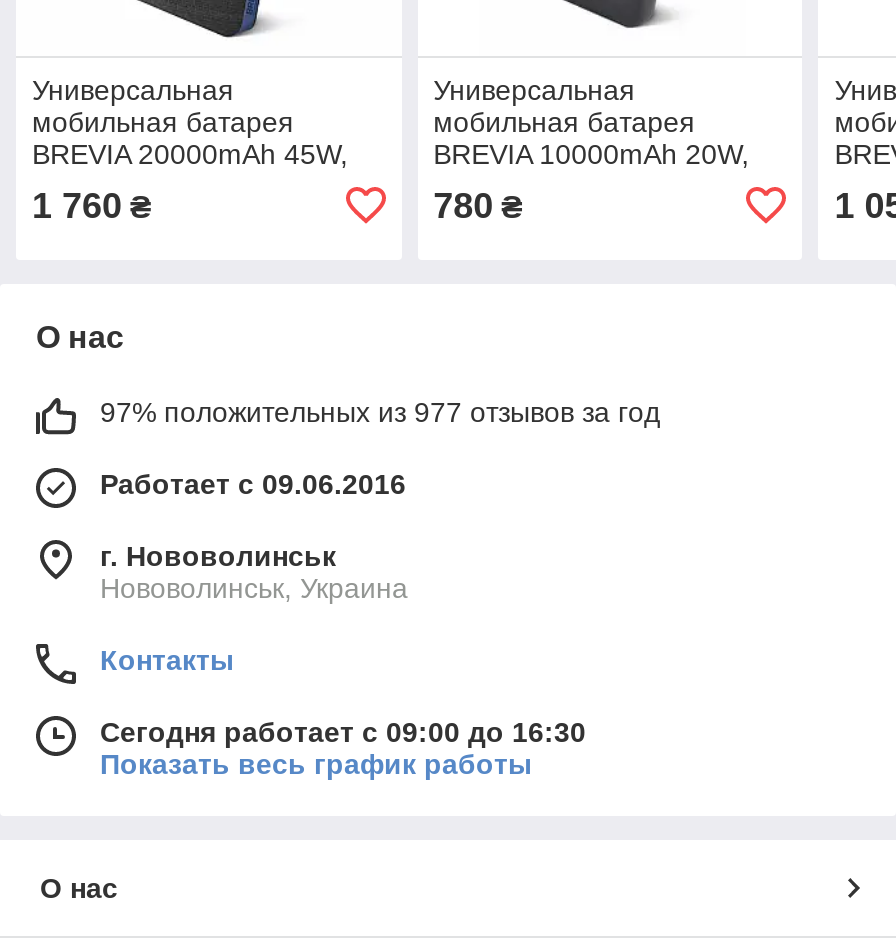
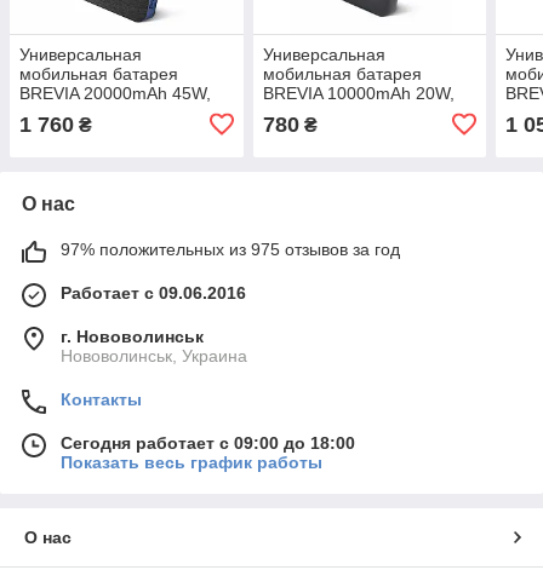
- 97% положительных из 977 отзывов за год
+ 97% положительных из 975 отзывов за год

- Сегодня работает с 09:00 до 16:30
+ Сегодня работает с 09:00 до 18:00
